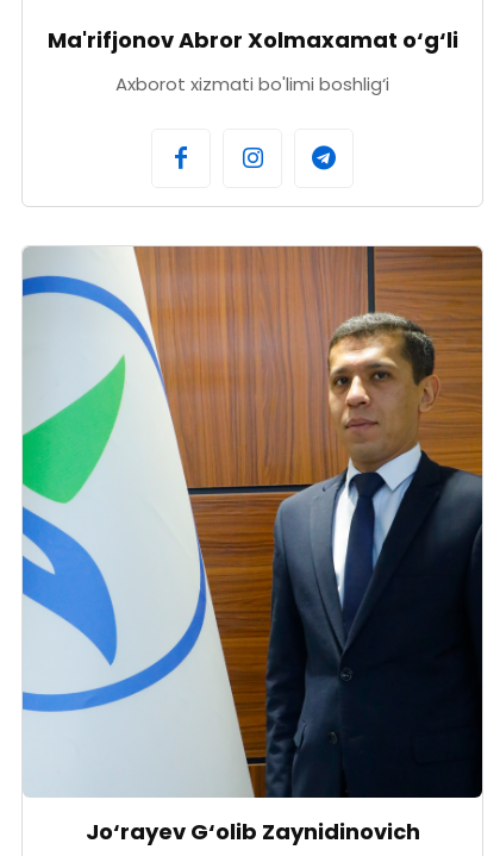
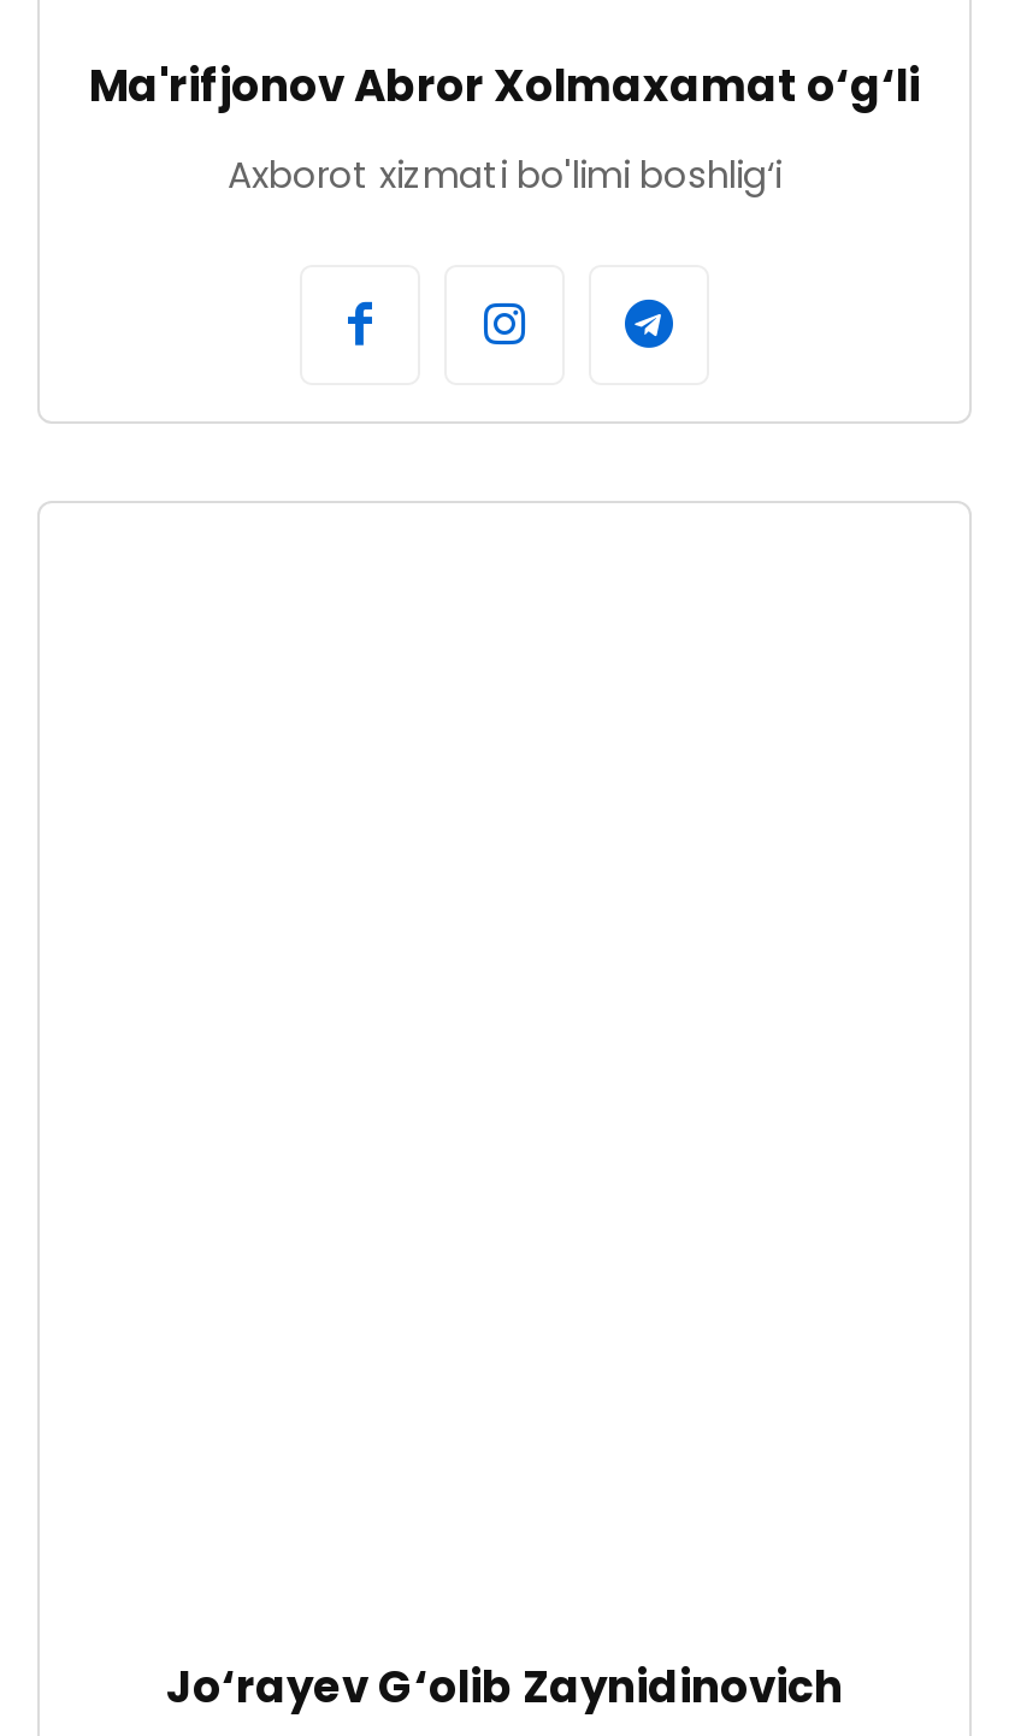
- [image]
